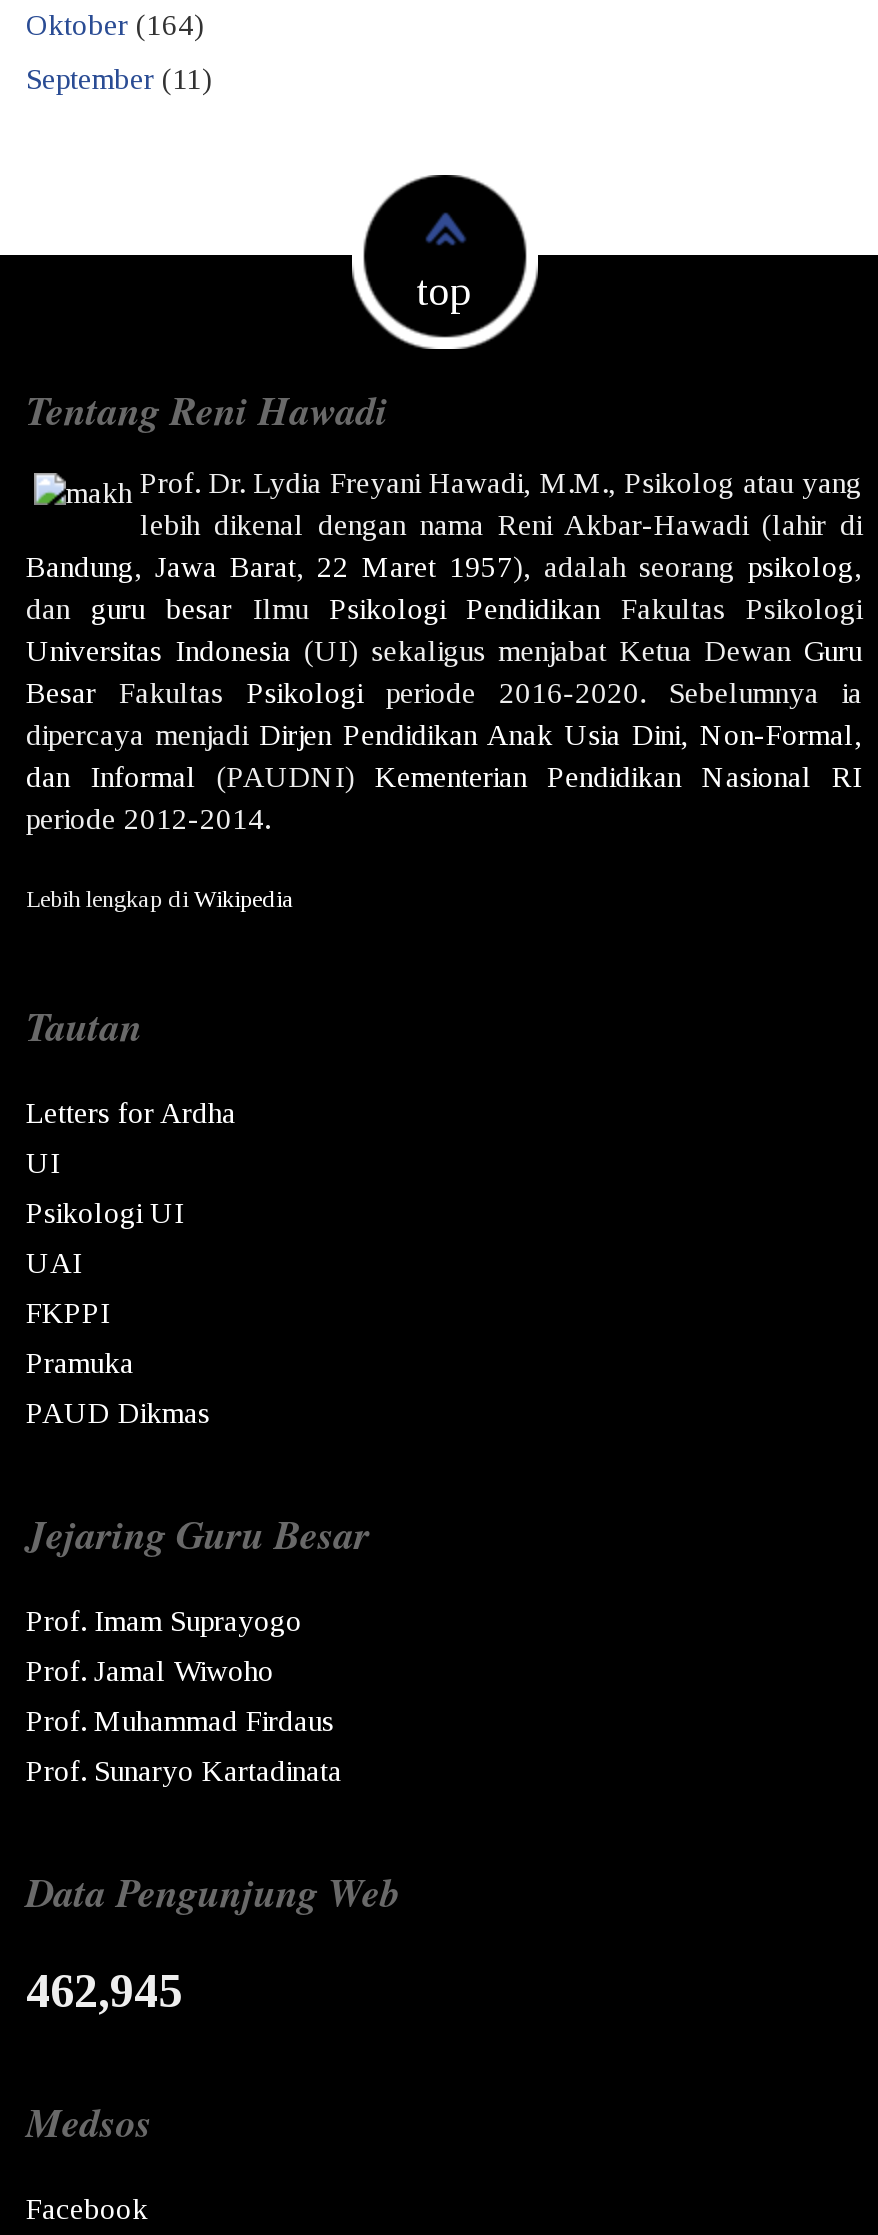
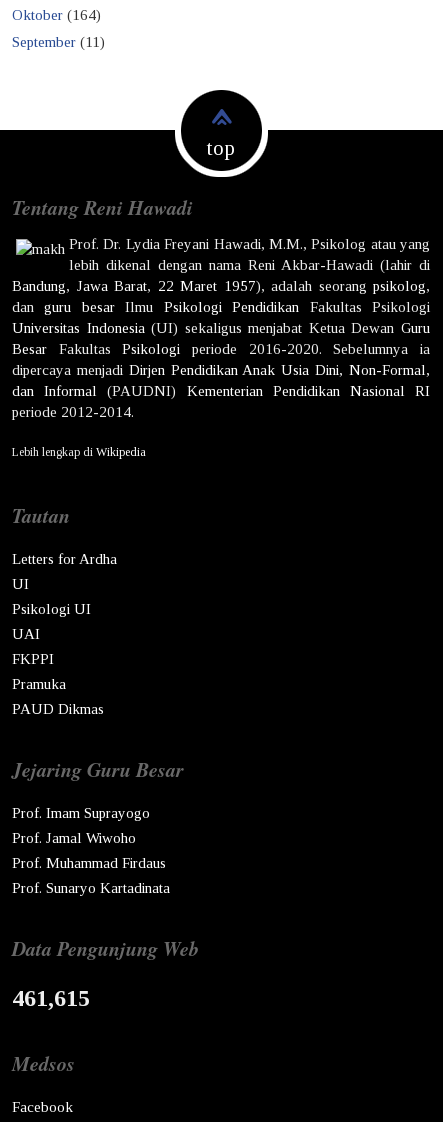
- 462,945
+ 461,615
